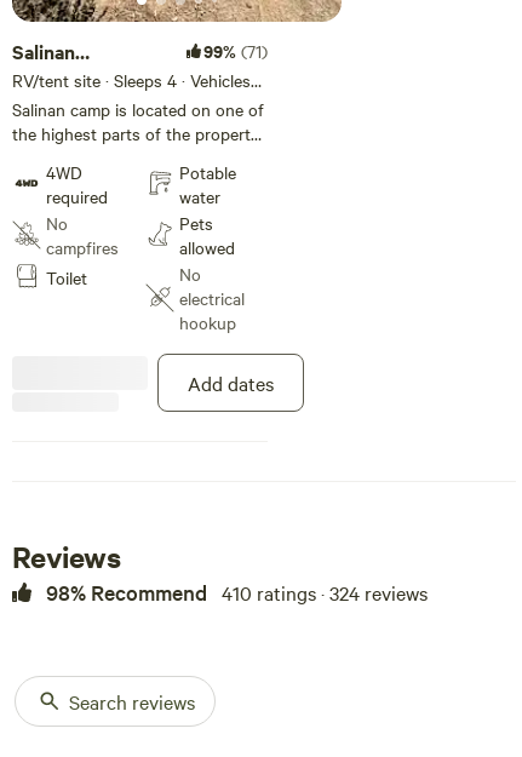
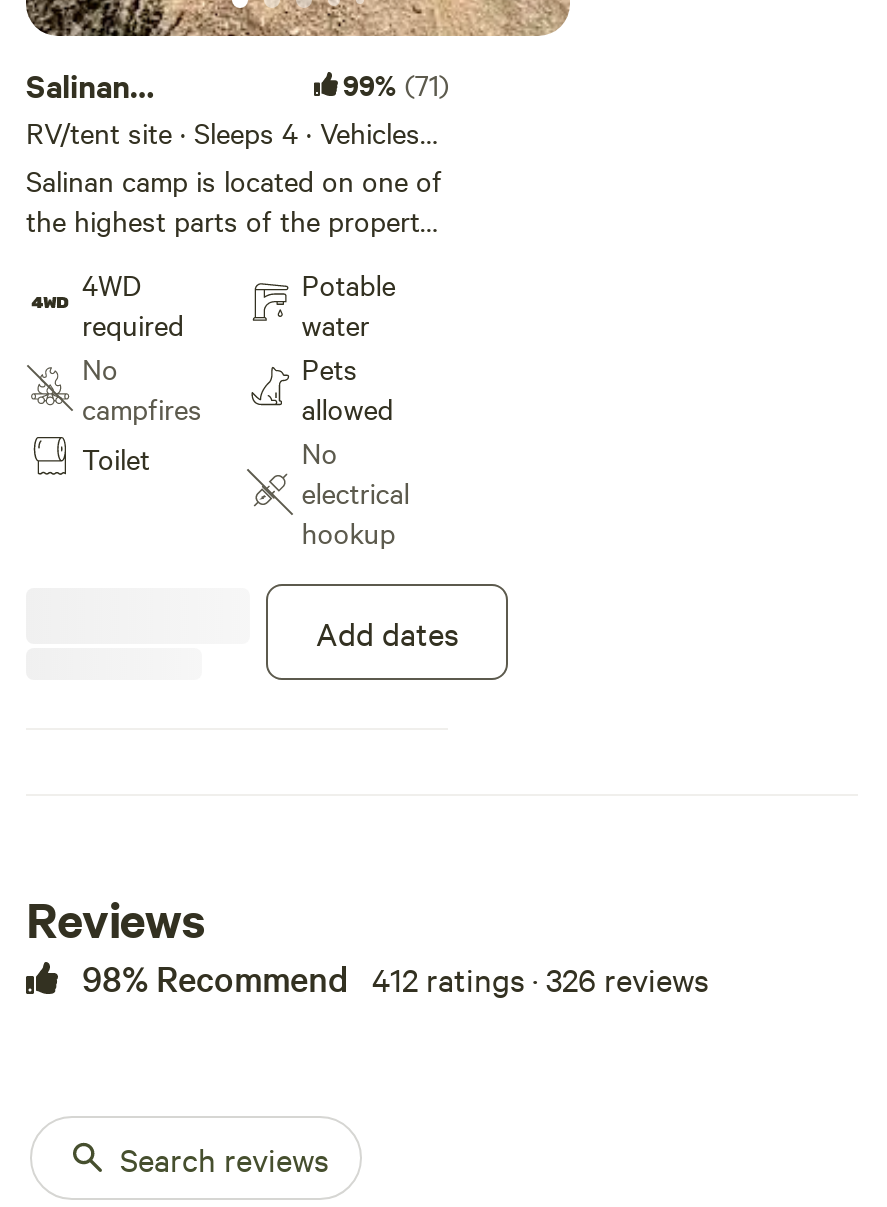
- 98% Recommend 410 ratings · 324 reviews
+ 98% Recommend 412 ratings · 326 reviews
